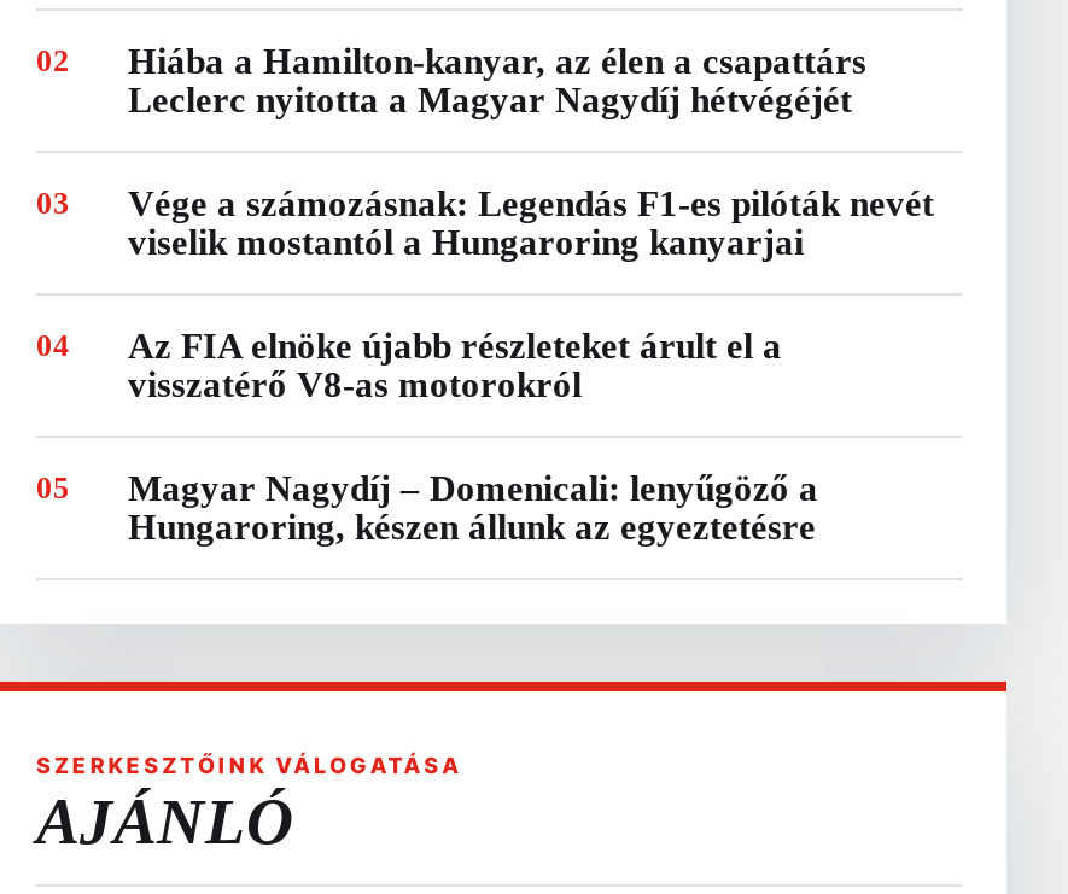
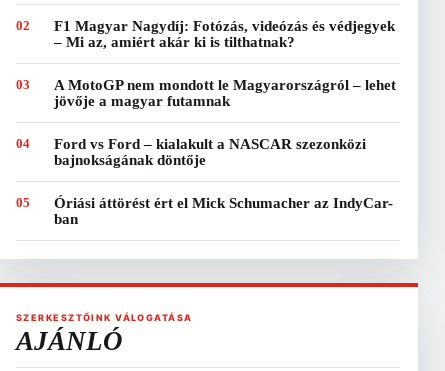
- Hiába a Hamilton-kanyar, az élen a csapattárs
- Leclerc nyitotta a Magyar Nagydíj hétvégéjét
+ F1 Magyar Nagydíj: Fotózás, videózás és védjegyek
+ – Mi az, amiért akár ki is tilthatnak?

- Vége a számozásnak: Legendás F1-es pilóták nevét
- viselik mostantól a Hungaroring kanyarjai
+ A MotoGP nem mondott le Magyarországról – lehet
+ jövője a magyar futamnak

- Az FIA elnöke újabb részleteket árult el a
- visszatérő V8-as motorokról
+ Ford vs Ford – kialakult a NASCAR szezonközi
+ bajnokságának döntője

- Magyar Nagydíj – Domenicali: lenyűgöző a
- Hungaroring, készen állunk az egyeztetésre
+ Óriási áttörést ért el Mick Schumacher az IndyCar-
+ ban
